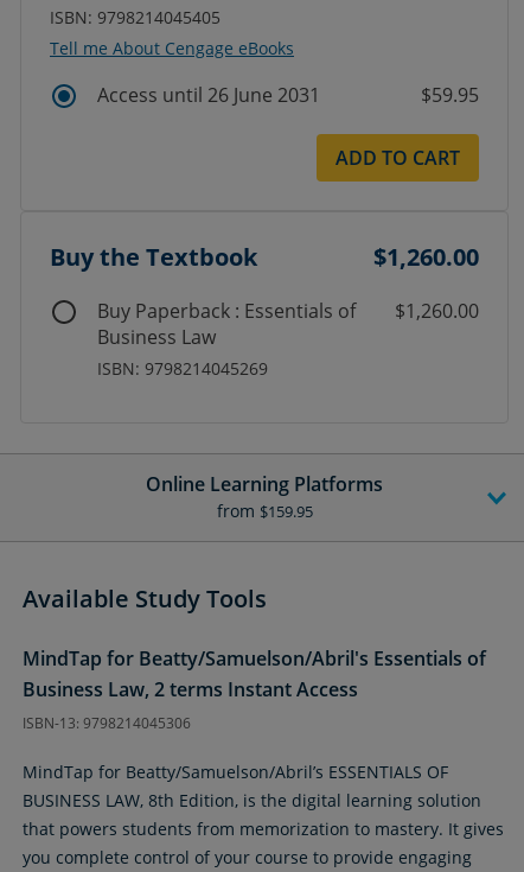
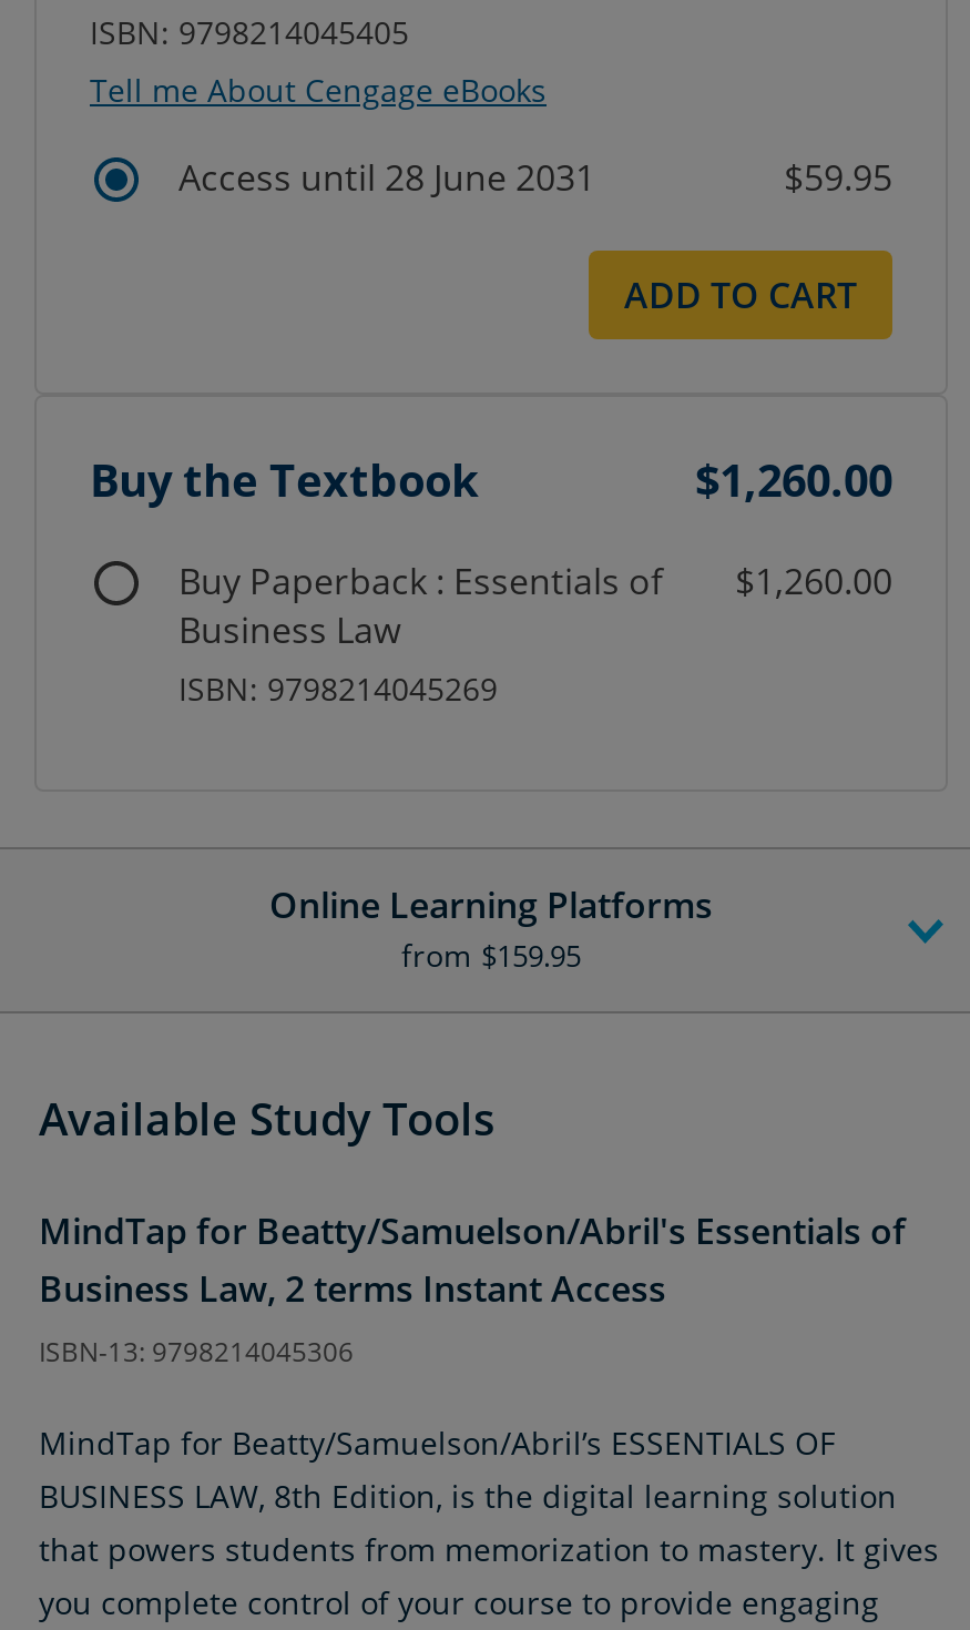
- Access until 26 June 2031
+ Access until 28 June 2031
